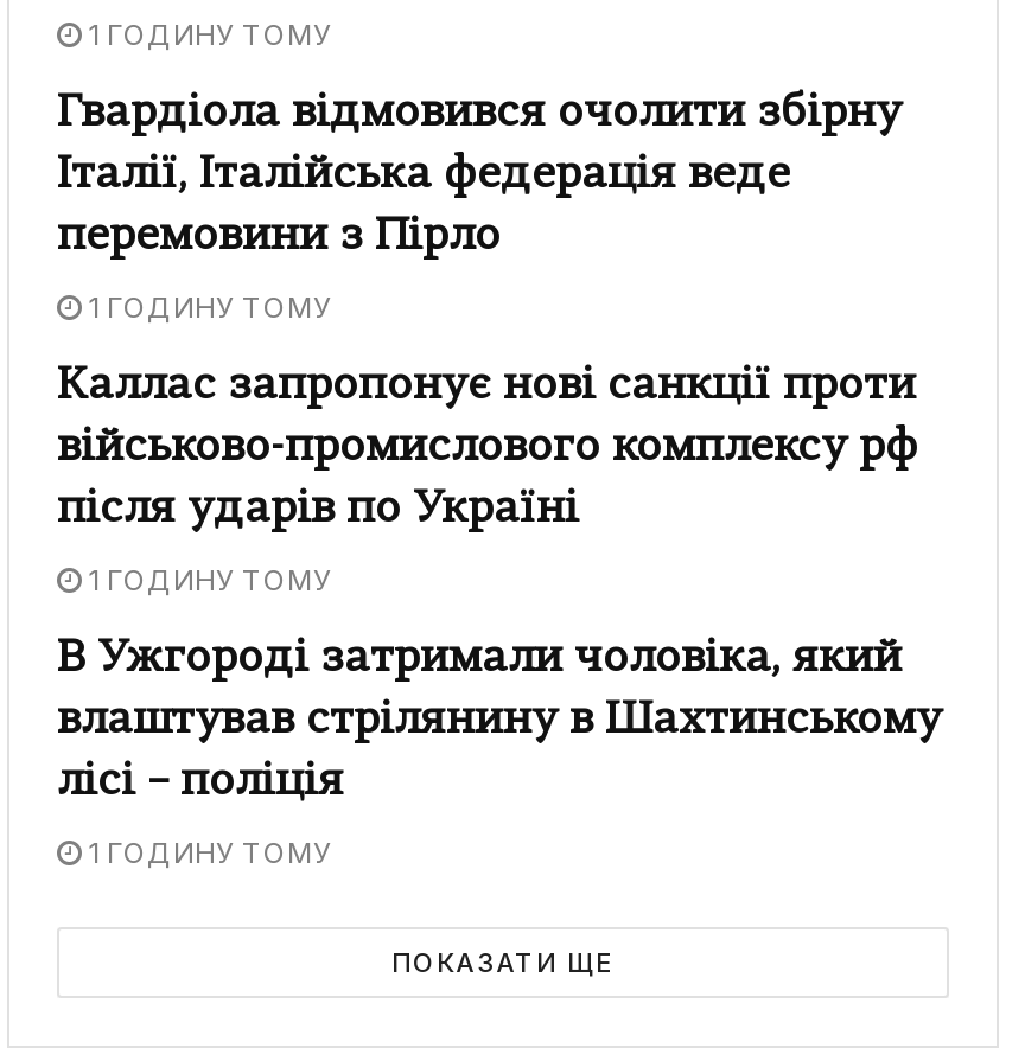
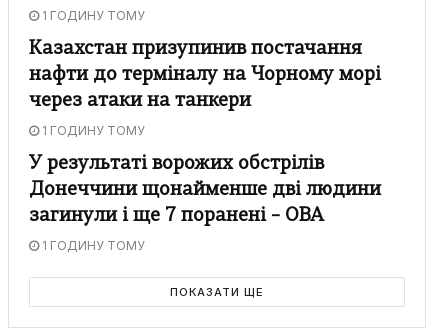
- Гвардіола відмовився очолити збірну
- Італії, Італійська федерація веде
- перемовини з Пірло
+ Казахстан призупинив постачання
+ нафти до терміналу на Чорному морі
+ через атаки на танкери

- Каллас запропонує нові санкції проти
- військово-промислового комплексу рф
- після ударів по Україні
- 1 ГОДИНУ ТОМУ
- В Ужгороді затримали чоловіка, який
- влаштував стрілянину в Шахтинському
- лісі – поліція
+ У результаті ворожих обстрілів
+ Донеччини щонайменше дві людини
+ загинули і ще 7 поранені – ОВА
